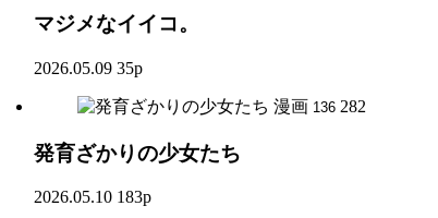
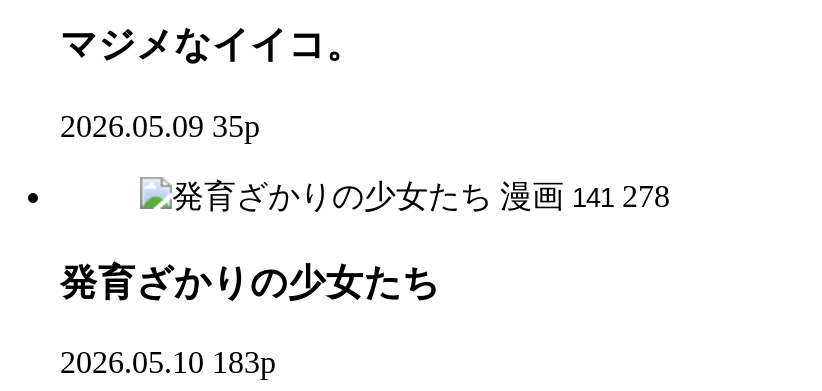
- 漫画 136 282
+ 漫画 141 278
